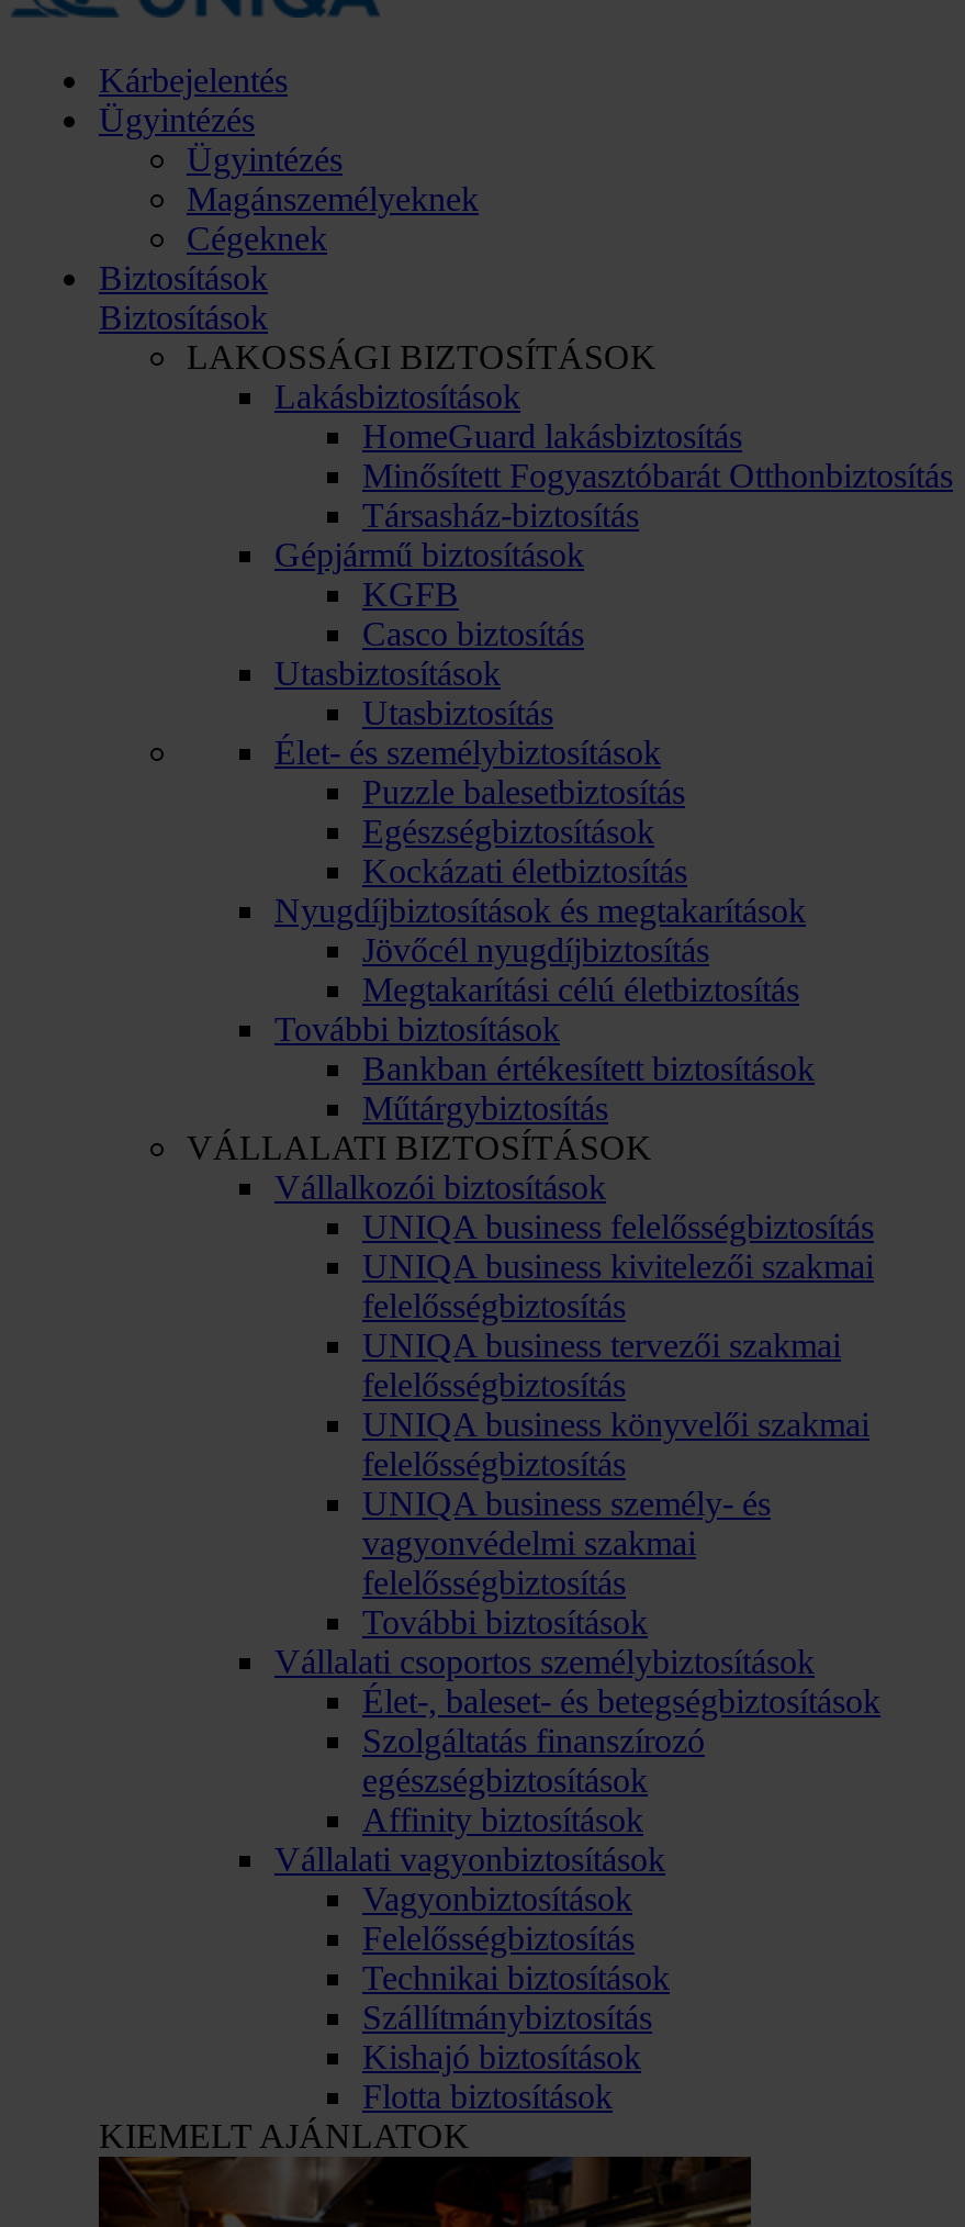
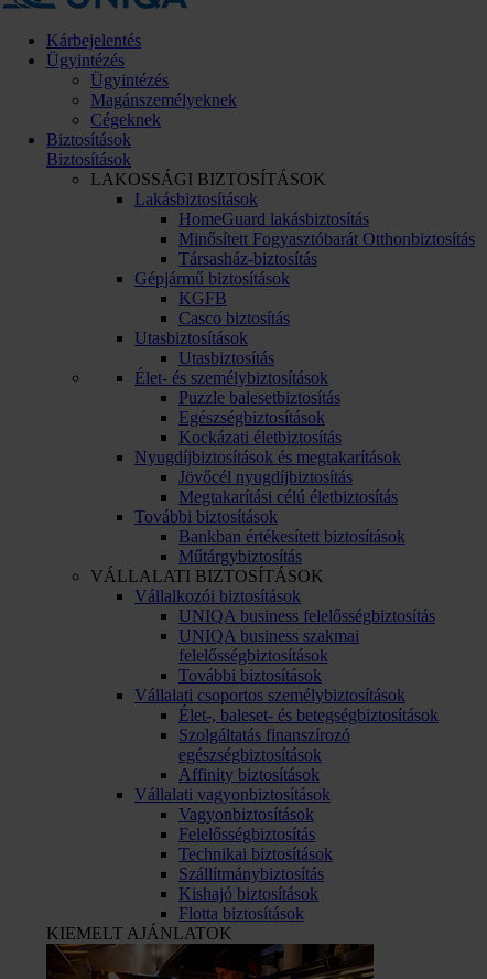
- UNIQA business kivitelezői szakmai
- felelősségbiztosítás
- UNIQA business tervezői szakmai
- felelősségbiztosítás
- UNIQA business könyvelői szakmai
- felelősségbiztosítás
- UNIQA business személy- és
- vagyonvédelmi szakmai
- felelősségbiztosítás
+ UNIQA business szakmai
+ felelősségbiztosítások
